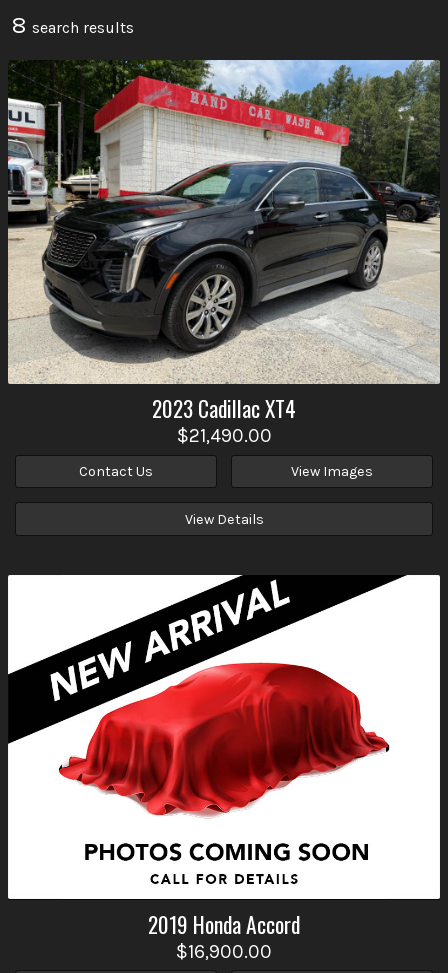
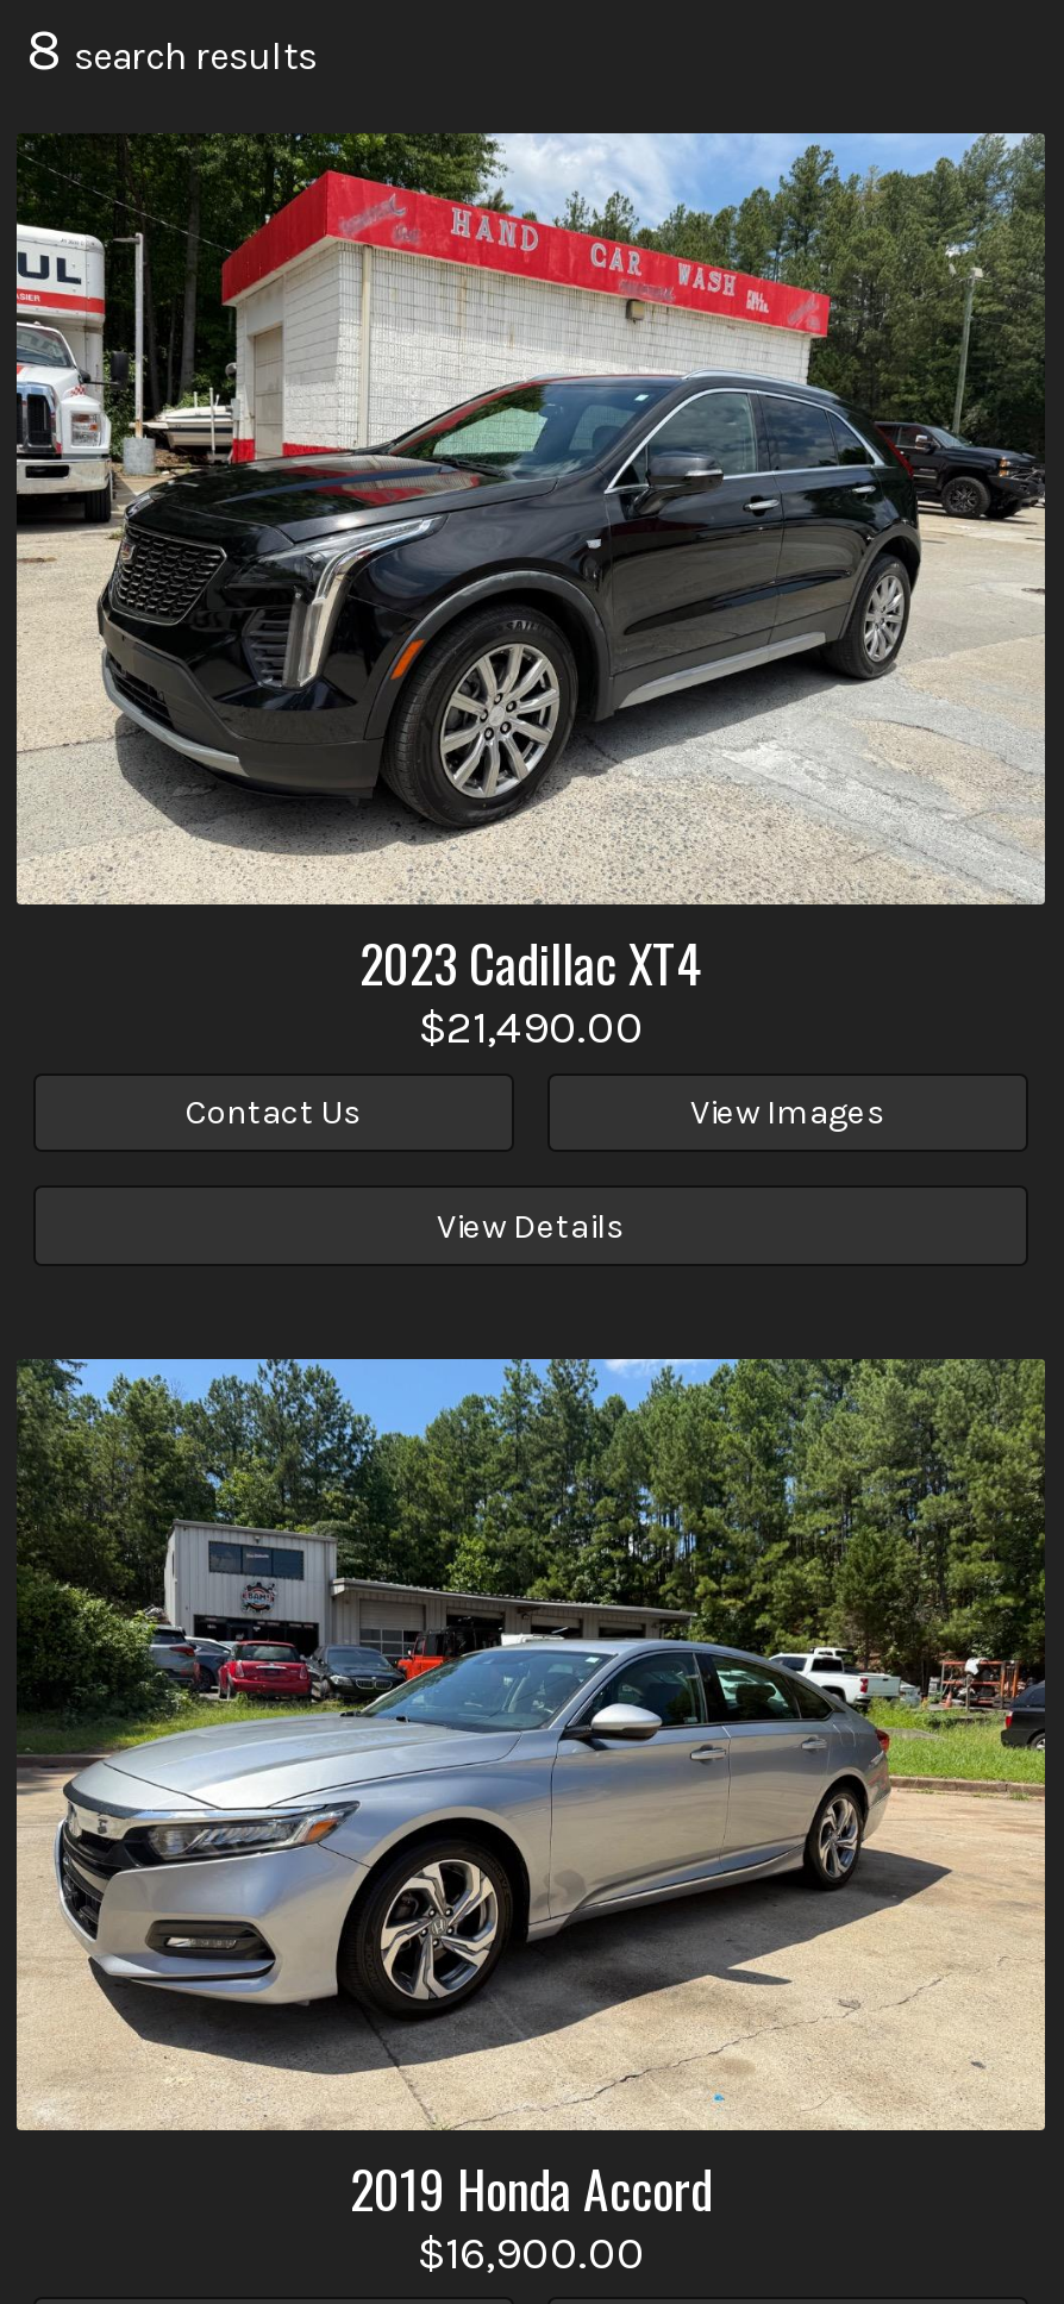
- [image]
+ [image]
